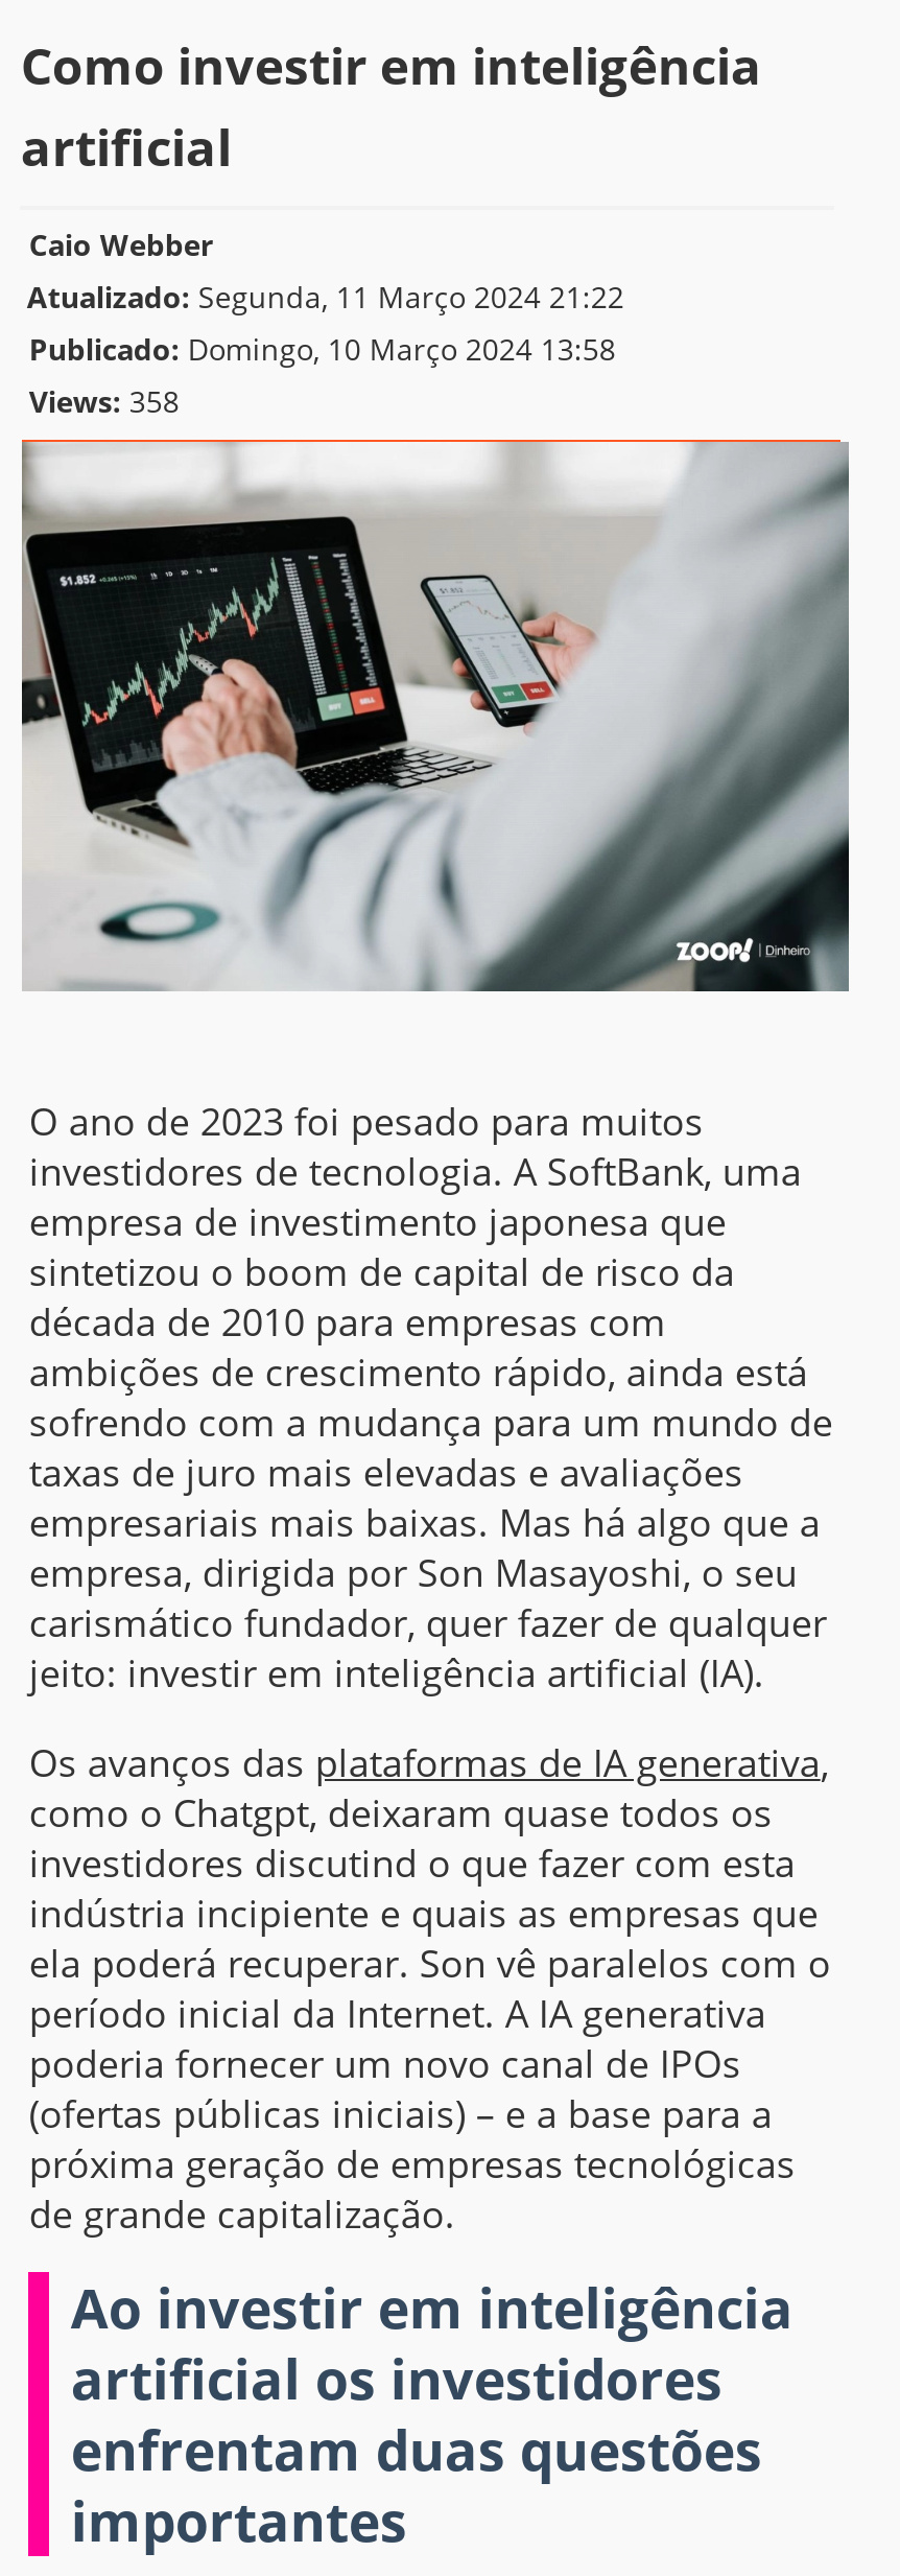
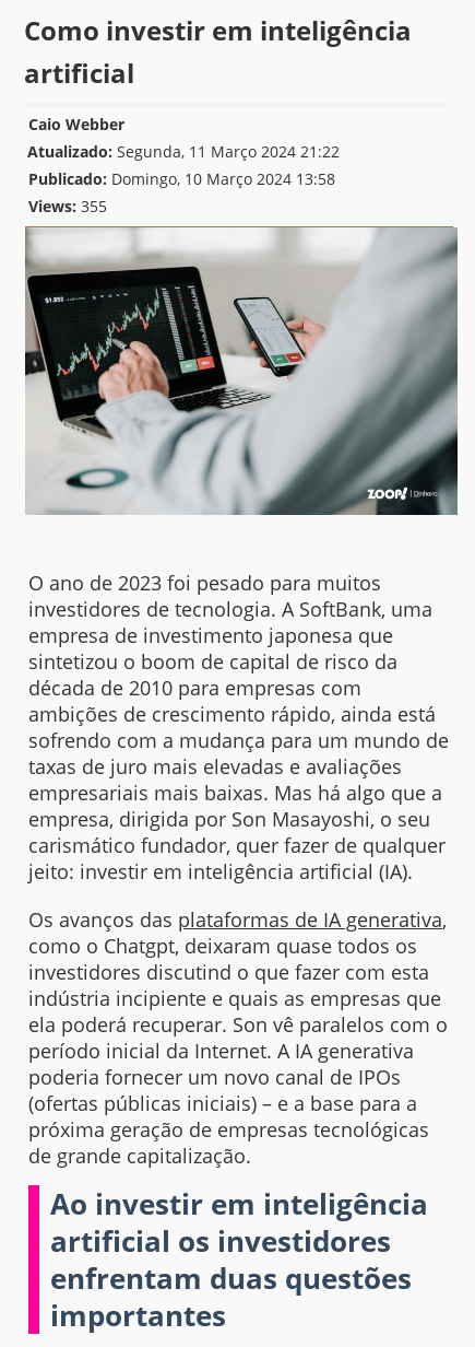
- Views: 358
+ Views: 355
